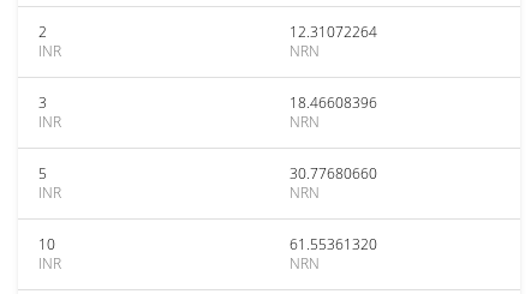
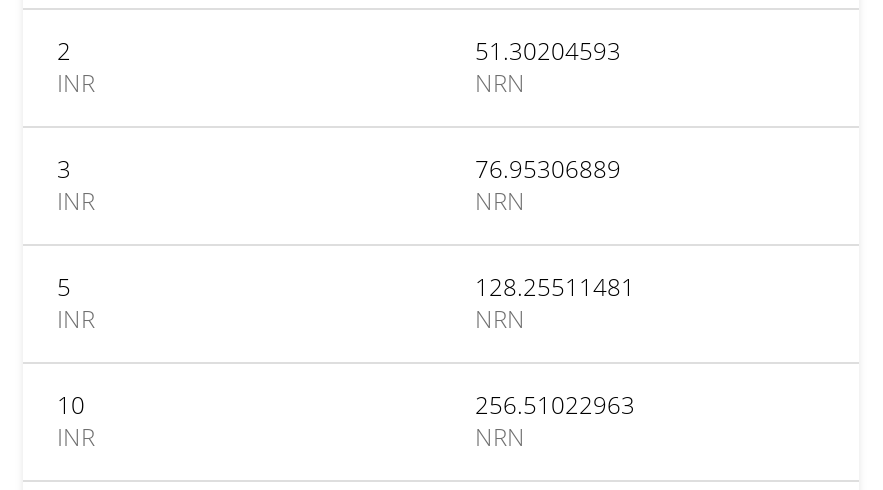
- 12.31072264
+ 51.30204593

- 18.46608396
+ 76.95306889

- 30.77680660
+ 128.25511481

- 61.55361320
+ 256.51022963
